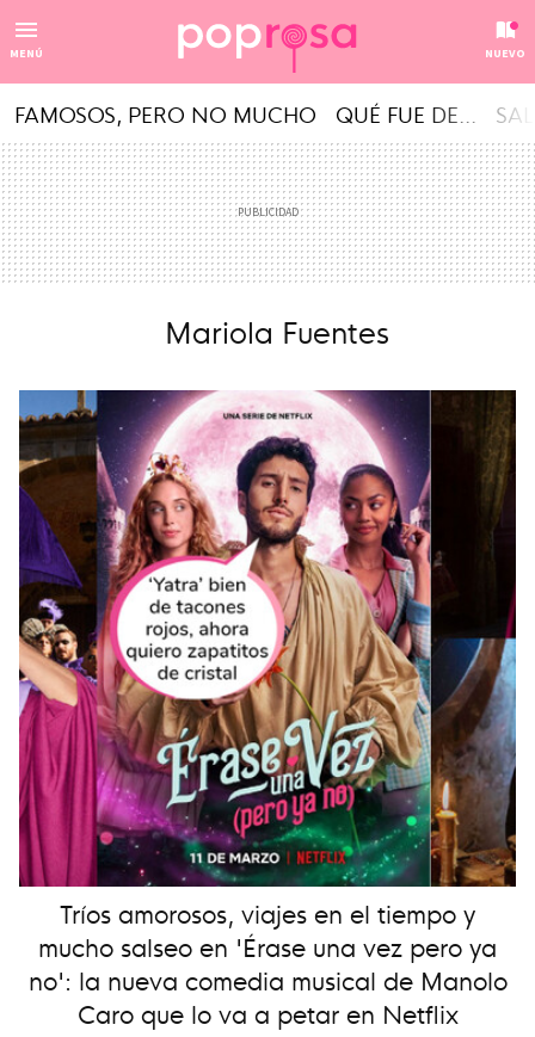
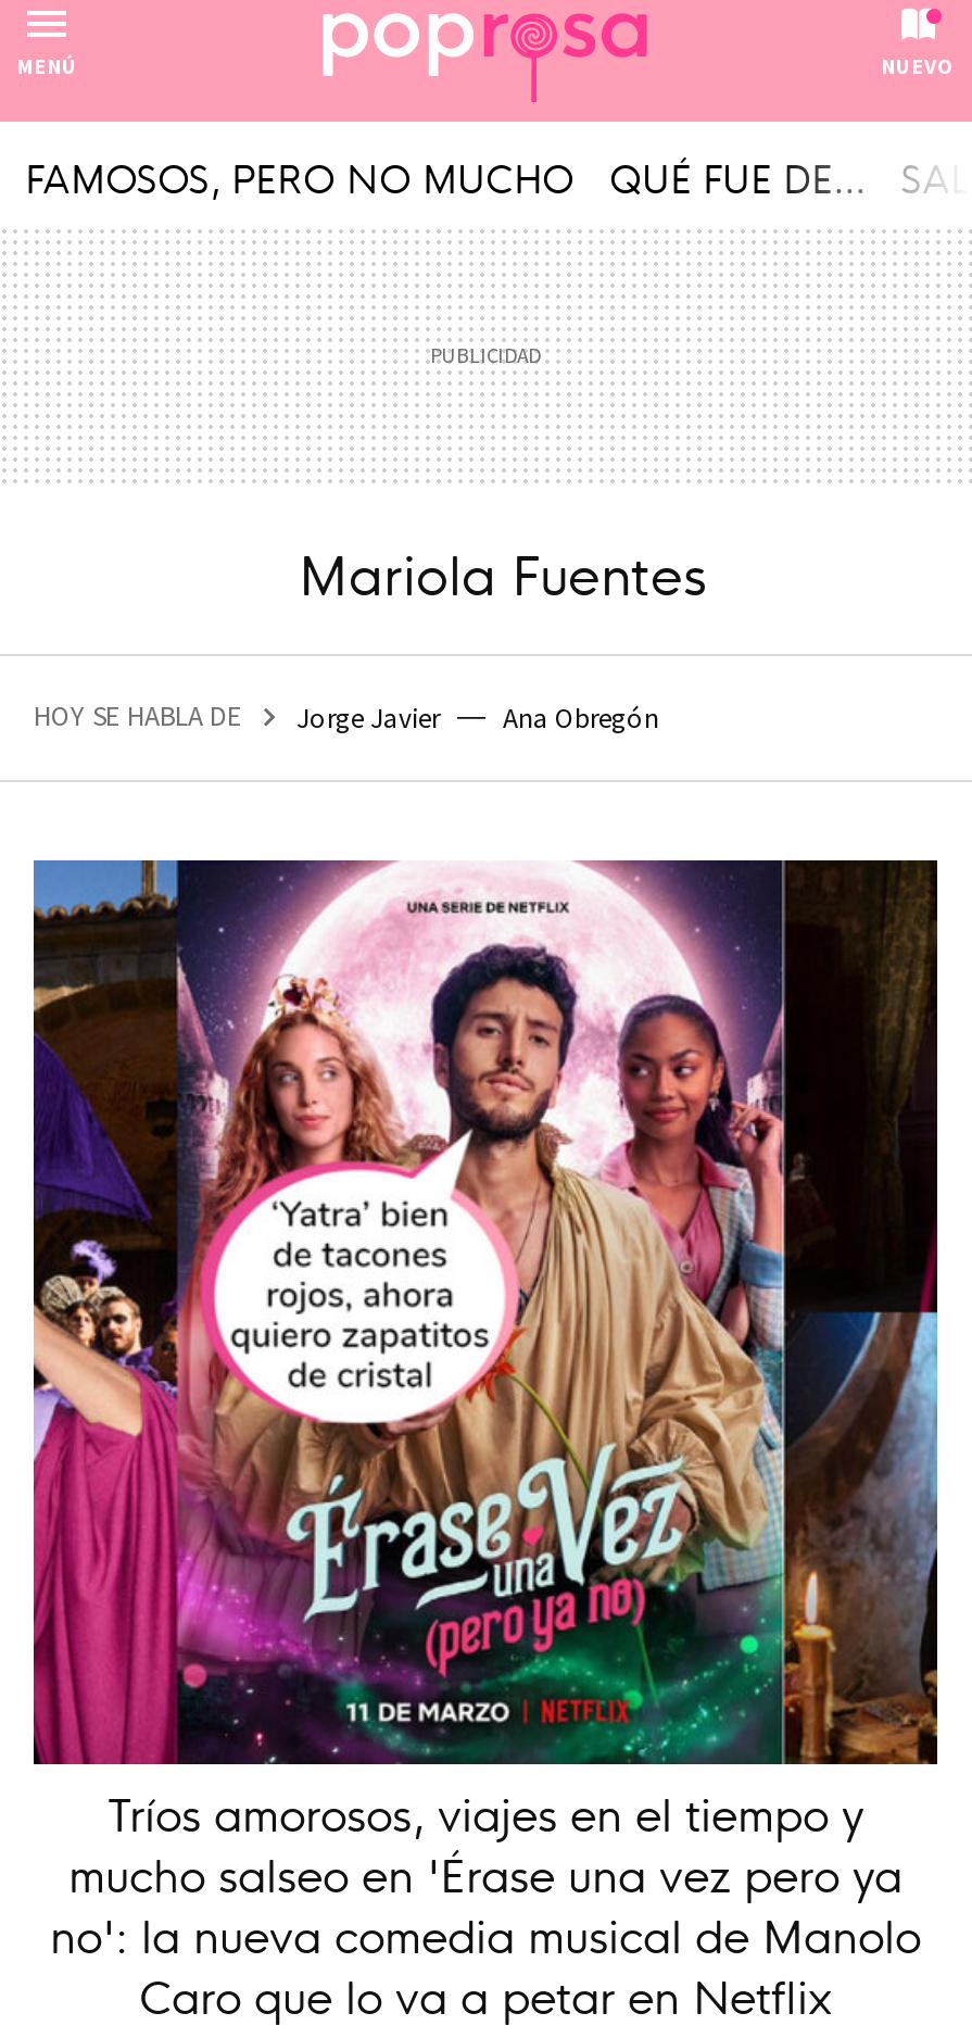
+ HOY SE HABLA DE
+ Jorge Javier
+ Ana Obregón
